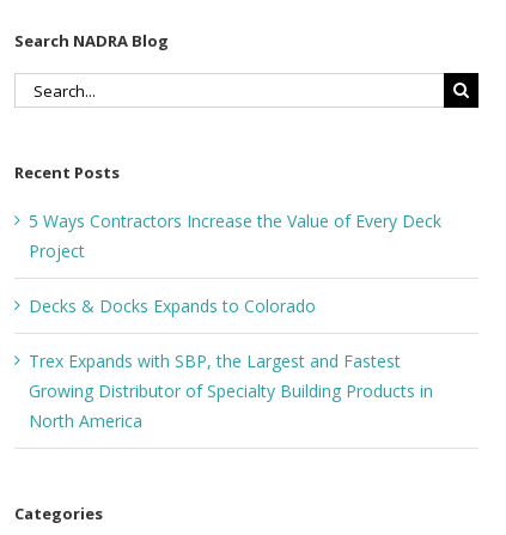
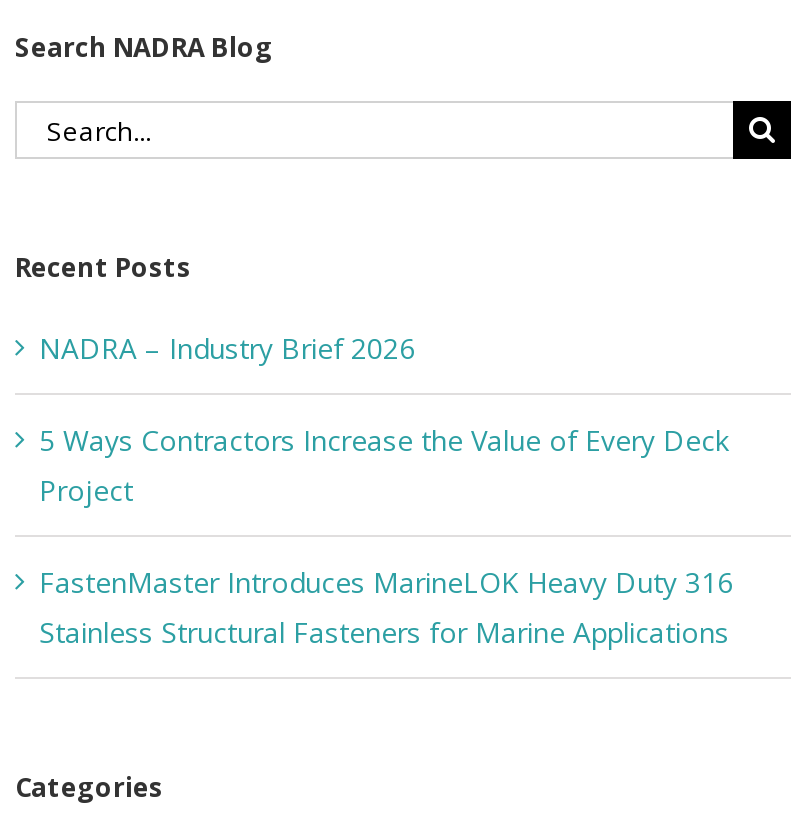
+ NADRA – Industry Brief 2026

moved down: 5 Ways Contractors Increase the Value of Every Deck | Project

- Decks & Docks Expands to Colorado
- Trex Expands with SBP, the Largest and Fastest
- Growing Distributor of Specialty Building Products in
- North America
+ FastenMaster Introduces MarineLOK Heavy Duty 316
+ Stainless Structural Fasteners for Marine Applications
